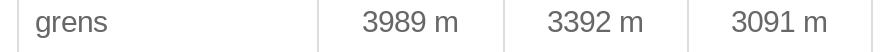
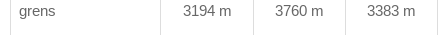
- 3989 m
+ 3194 m

- 3392 m
+ 3760 m

- 3091 m
+ 3383 m
